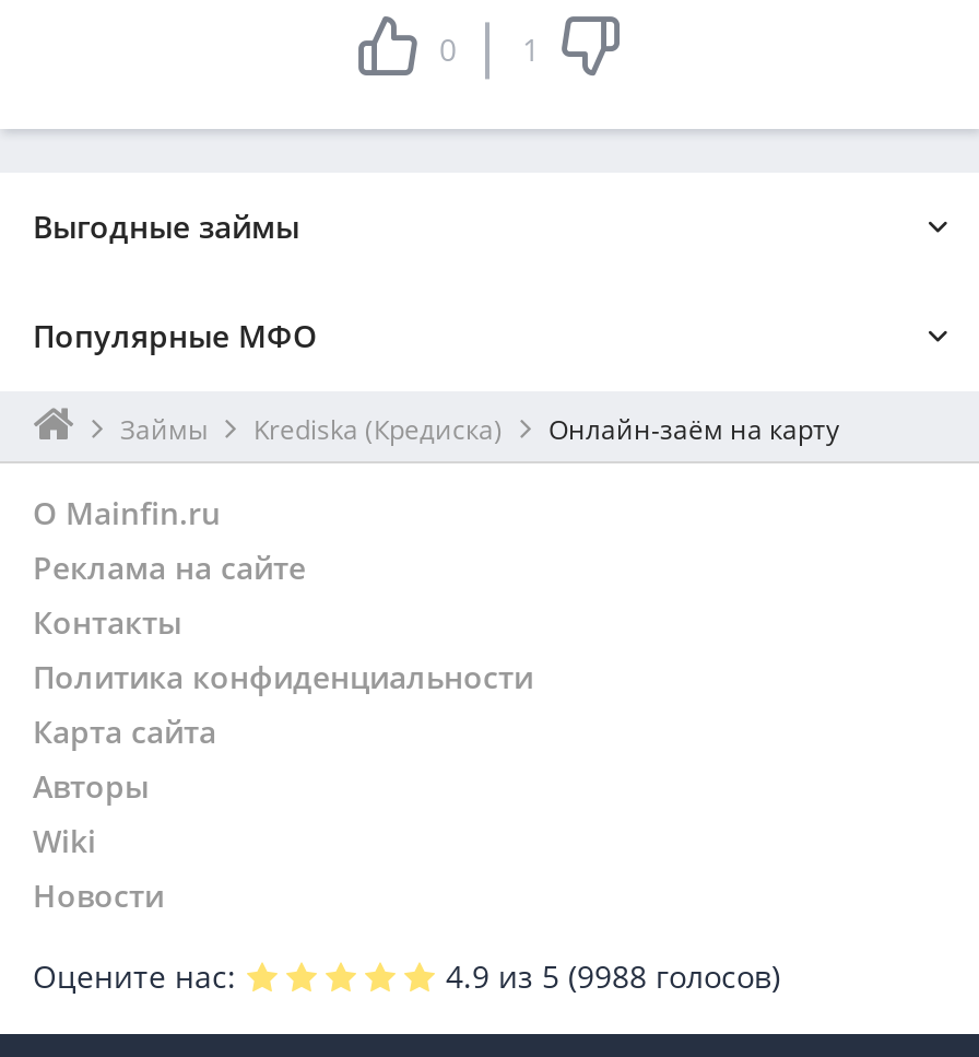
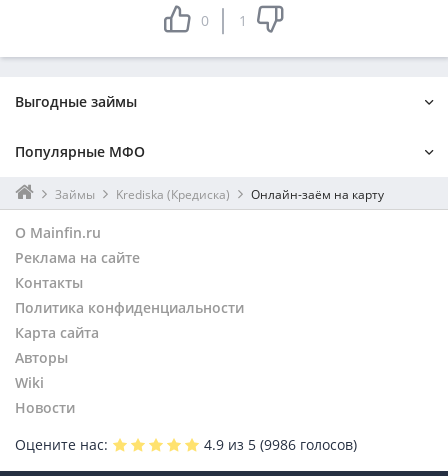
- 4.9 из 5 (9988 голосов)
+ 4.9 из 5 (9986 голосов)
